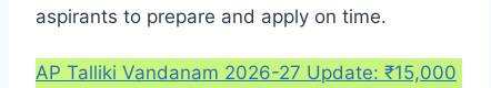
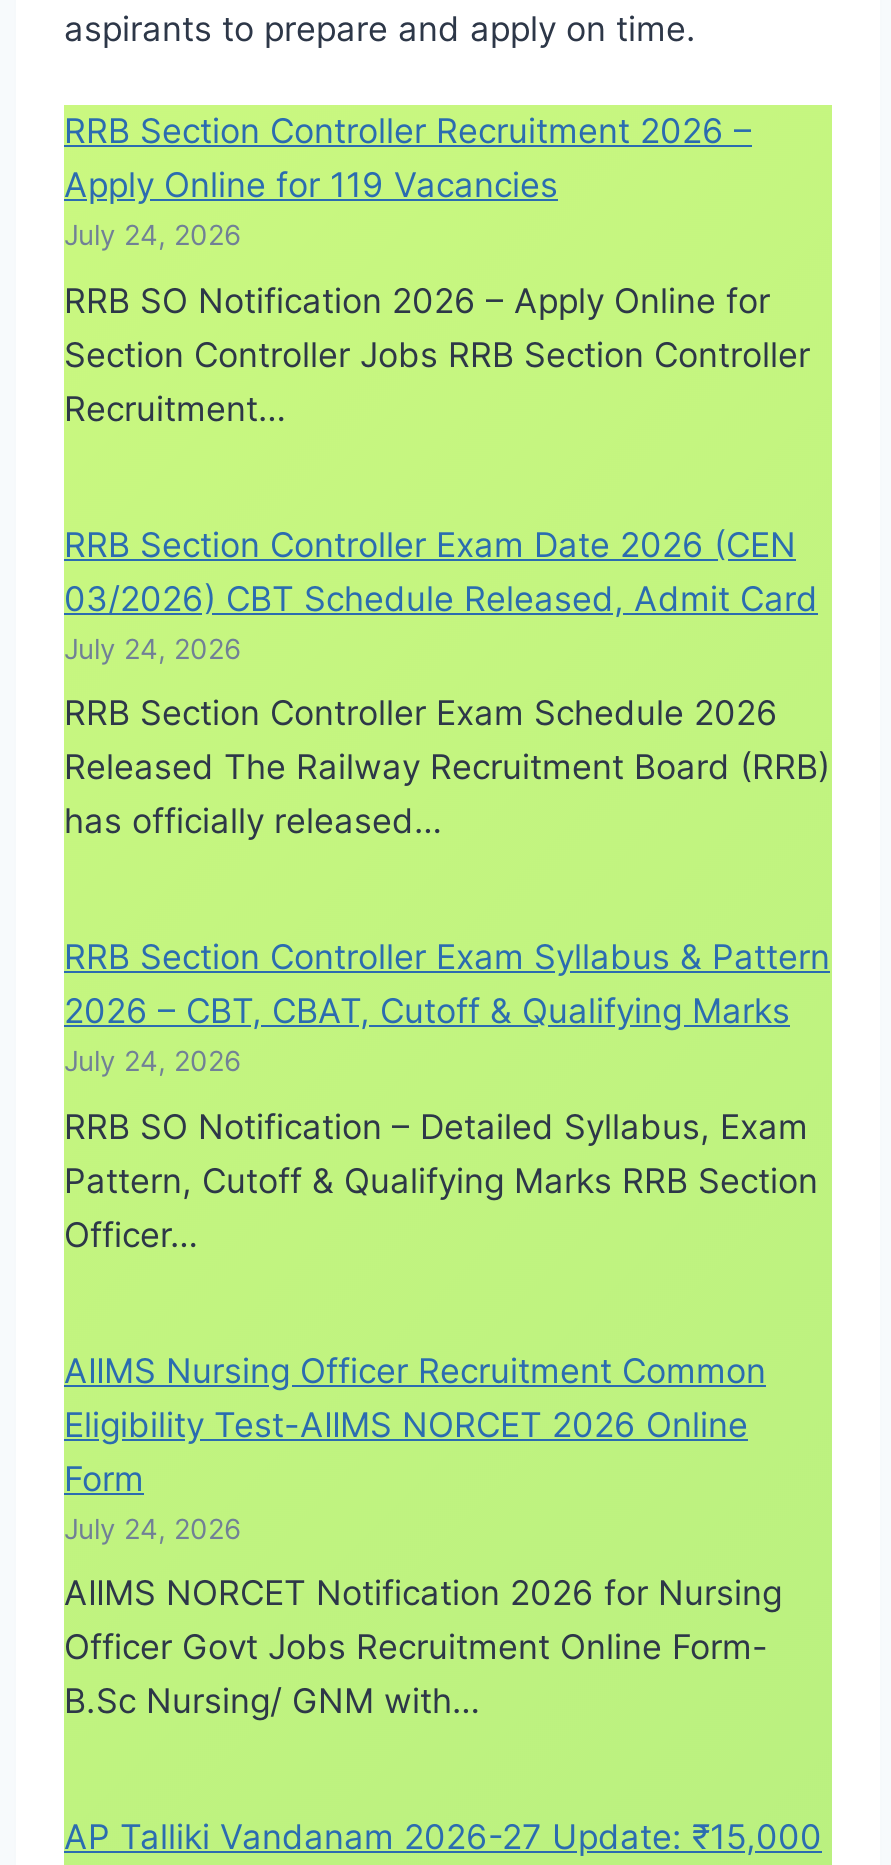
+ RRB Section Controller Recruitment 2026 –
+ Apply Online for 119 Vacancies
+ July 24, 2026
+ RRB SO Notification 2026 – Apply Online for
+ Section Controller Jobs RRB Section Controller
+ Recruitment…
+ RRB Section Controller Exam Date 2026 (CEN
+ 03/2026) CBT Schedule Released, Admit Card
+ July 24, 2026
+ RRB Section Controller Exam Schedule 2026
+ Released The Railway Recruitment Board (RRB)
+ has officially released…
+ RRB Section Controller Exam Syllabus & Pattern
+ 2026 – CBT, CBAT, Cutoff & Qualifying Marks
+ July 24, 2026
+ RRB SO Notification – Detailed Syllabus, Exam
+ Pattern, Cutoff & Qualifying Marks RRB Section
+ Officer…
+ AIIMS Nursing Officer Recruitment Common
+ Eligibility Test-AIIMS NORCET 2026 Online
+ Form
+ July 24, 2026
+ AIIMS NORCET Notification 2026 for Nursing
+ Officer Govt Jobs Recruitment Online Form-
+ B.Sc Nursing/ GNM with…
